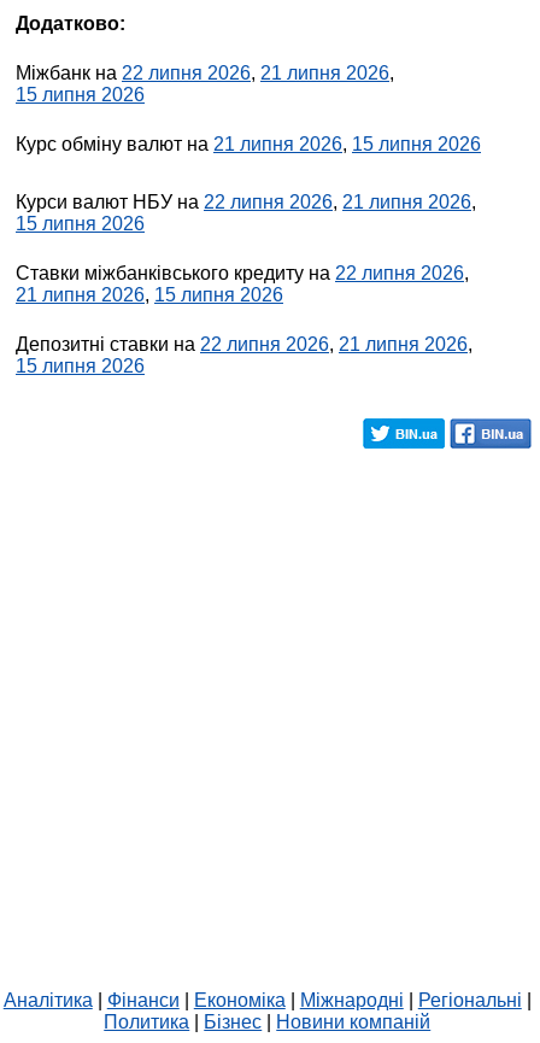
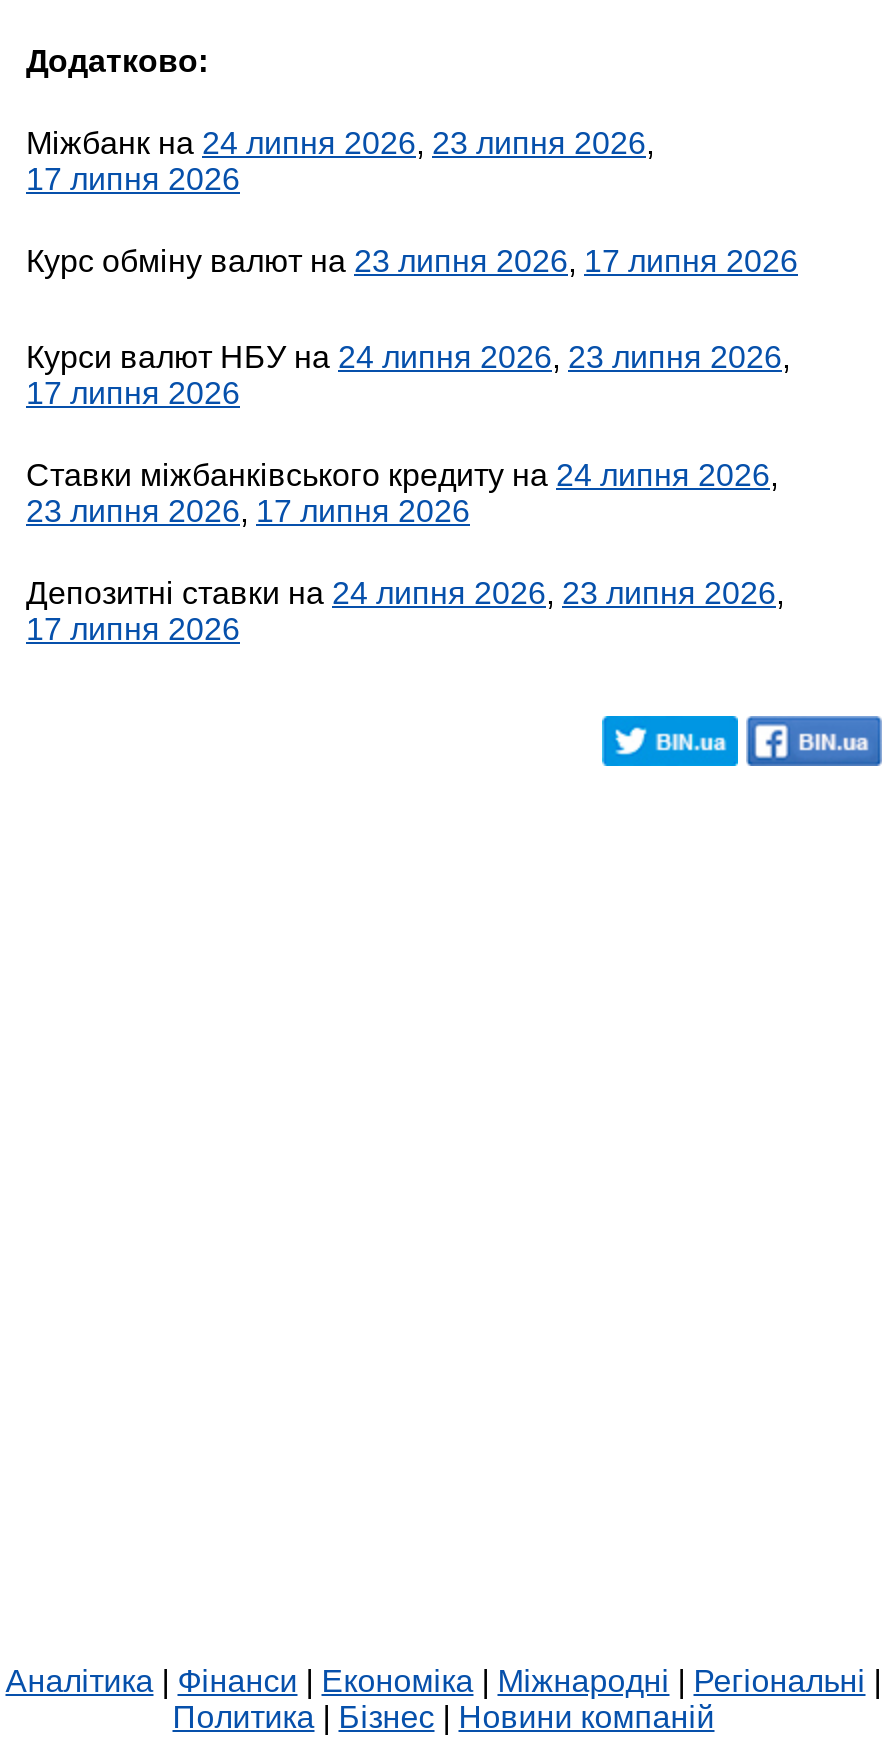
- Міжбанк на 22 липня 2026, 21 липня 2026,
+ Міжбанк на 24 липня 2026, 23 липня 2026,

- 15 липня 2026
+ 17 липня 2026

- Курс обміну валют на 21 липня 2026, 15 липня 2026
+ Курс обміну валют на 23 липня 2026, 17 липня 2026

- Курси валют НБУ на 22 липня 2026, 21 липня 2026,
+ Курси валют НБУ на 24 липня 2026, 23 липня 2026,

- 15 липня 2026
+ 17 липня 2026

- Ставки міжбанківського кредиту на 22 липня 2026,
+ Ставки міжбанківського кредиту на 24 липня 2026,

- 21 липня 2026, 15 липня 2026
+ 23 липня 2026, 17 липня 2026

- Депозитні ставки на 22 липня 2026, 21 липня 2026,
+ Депозитні ставки на 24 липня 2026, 23 липня 2026,

- 15 липня 2026
+ 17 липня 2026
